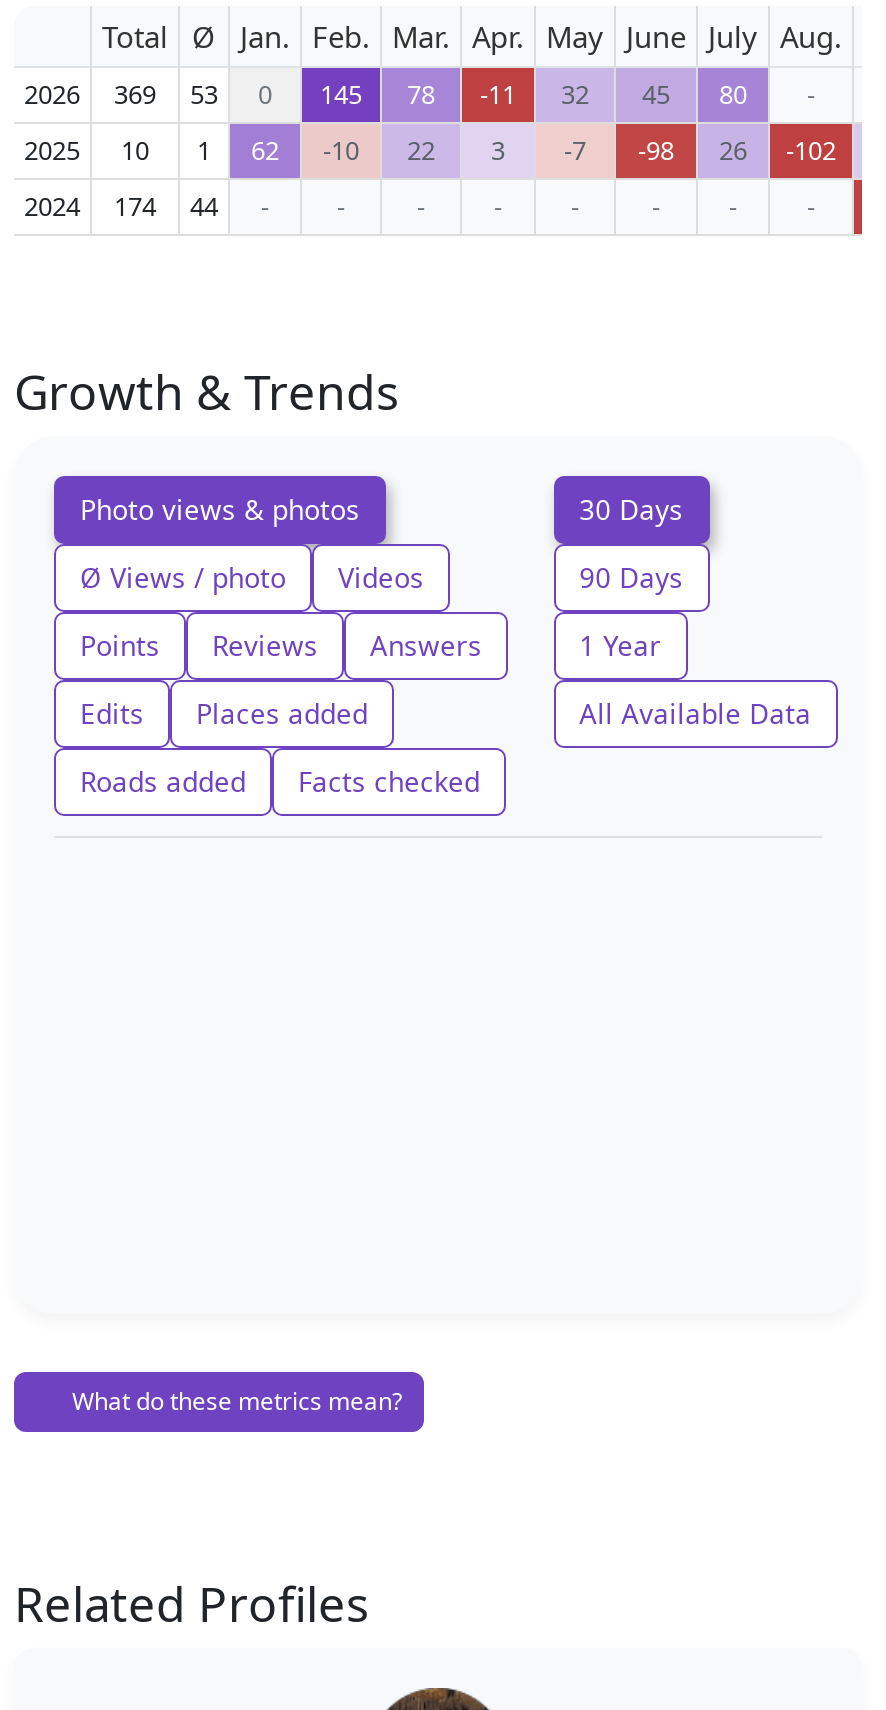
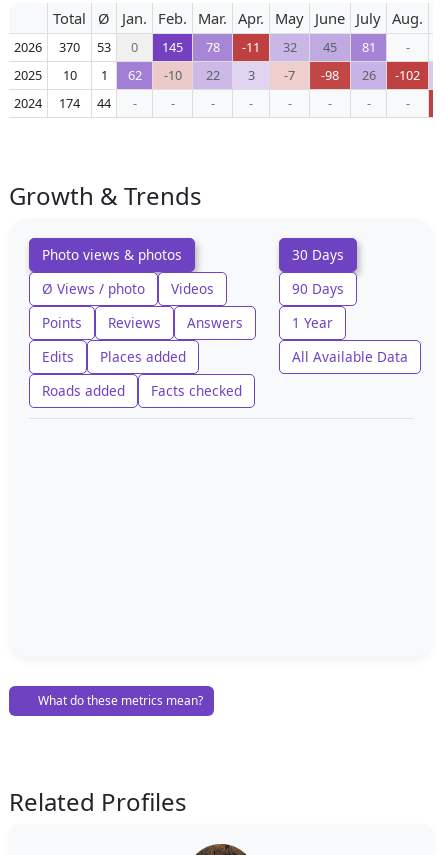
- 369
+ 370

- 80
+ 81
